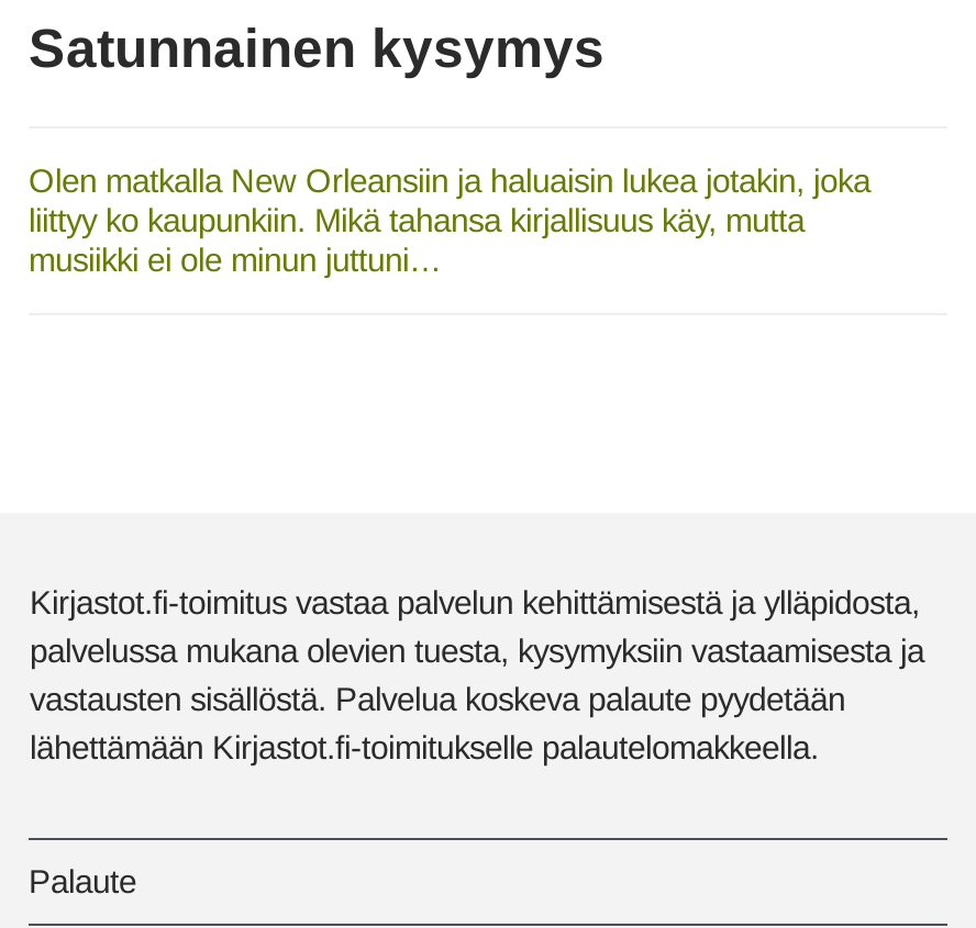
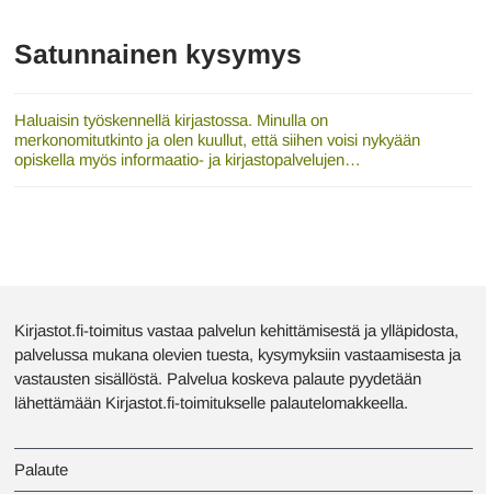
- Olen matkalla New Orleansiin ja haluaisin lukea jotakin, joka
- liittyy ko kaupunkiin. Mikä tahansa kirjallisuus käy, mutta
- musiikki ei ole minun juttuni…
+ Haluaisin työskennellä kirjastossa. Minulla on
+ merkonomitutkinto ja olen kuullut, että siihen voisi nykyään
+ opiskella myös informaatio- ja kirjastopalvelujen…
